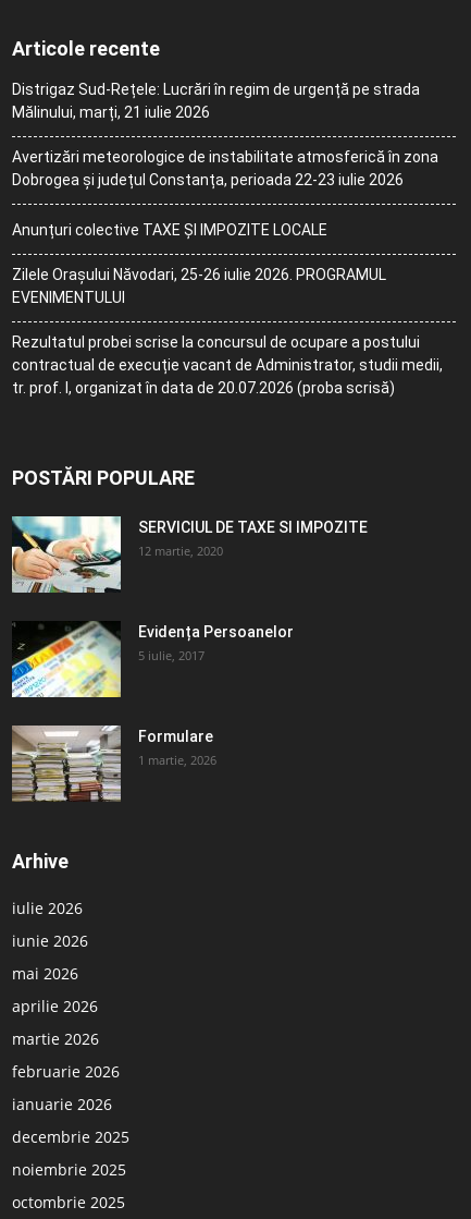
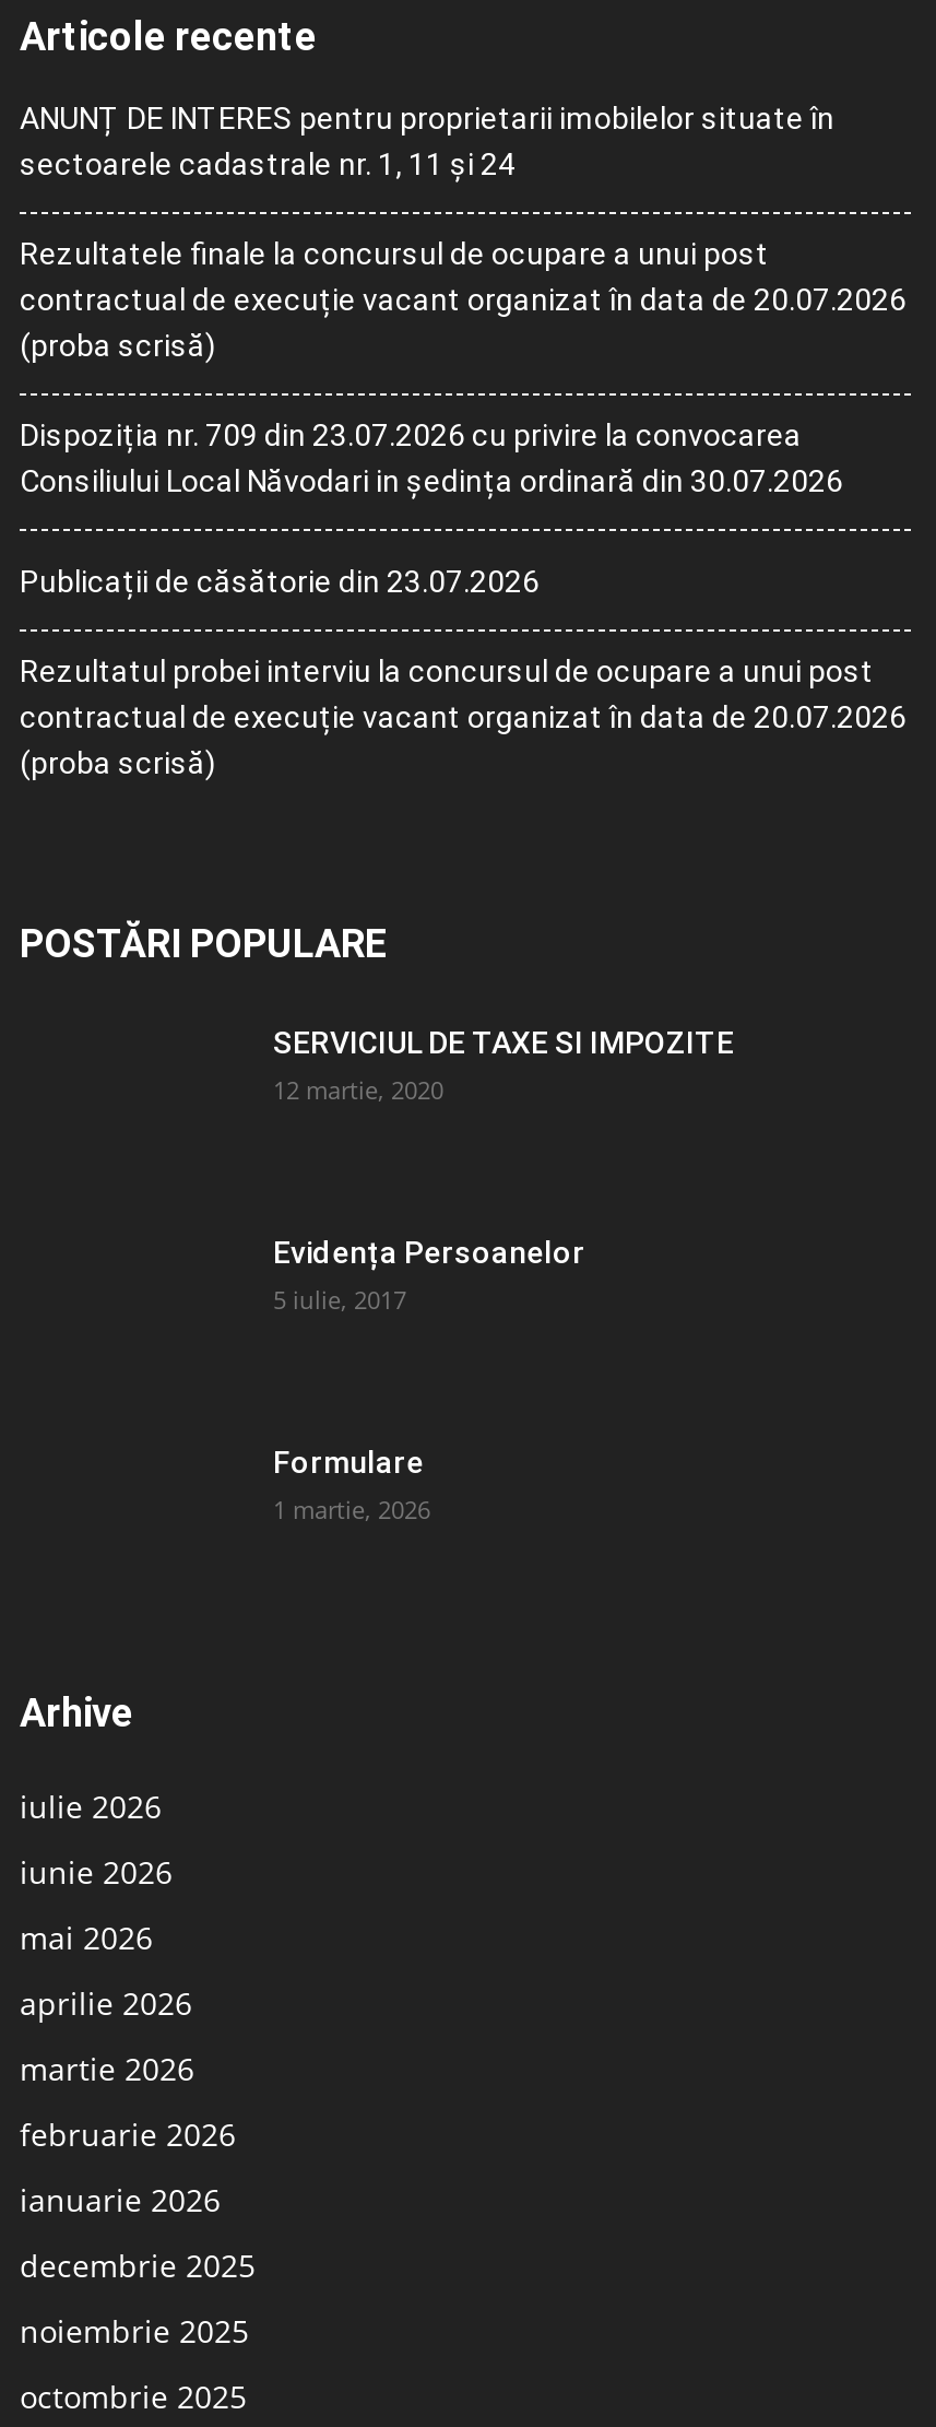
- Distrigaz Sud-Rețele: Lucrări în regim de urgență pe strada
- Mălinului, marți, 21 iulie 2026
+ ANUNȚ DE INTERES pentru proprietarii imobilelor situate în
+ sectoarele cadastrale nr. 1, 11 și 24

- Avertizări meteorologice de instabilitate atmosferică în zona
- Dobrogea și județul Constanța, perioada 22-23 iulie 2026
+ Rezultatele finale la concursul de ocupare a unui post
+ contractual de execuție vacant organizat în data de 20.07.2026
+ (proba scrisă)

- Anunțuri colective TAXE ȘI IMPOZITE LOCALE
+ Dispoziția nr. 709 din 23.07.2026 cu privire la convocarea
+ Consiliului Local Năvodari in ședința ordinară din 30.07.2026

- Zilele Orașului Năvodari, 25-26 iulie 2026. PROGRAMUL
- EVENIMENTULUI
+ Publicații de căsătorie din 23.07.2026

- Rezultatul probei scrise la concursul de ocupare a postului
- contractual de execuție vacant de Administrator, studii medii,
- tr. prof. I, organizat în data de 20.07.2026 (proba scrisă)
+ Rezultatul probei interviu la concursul de ocupare a unui post
+ contractual de execuție vacant organizat în data de 20.07.2026
+ (proba scrisă)

- [image]

- [image]

- [image]
